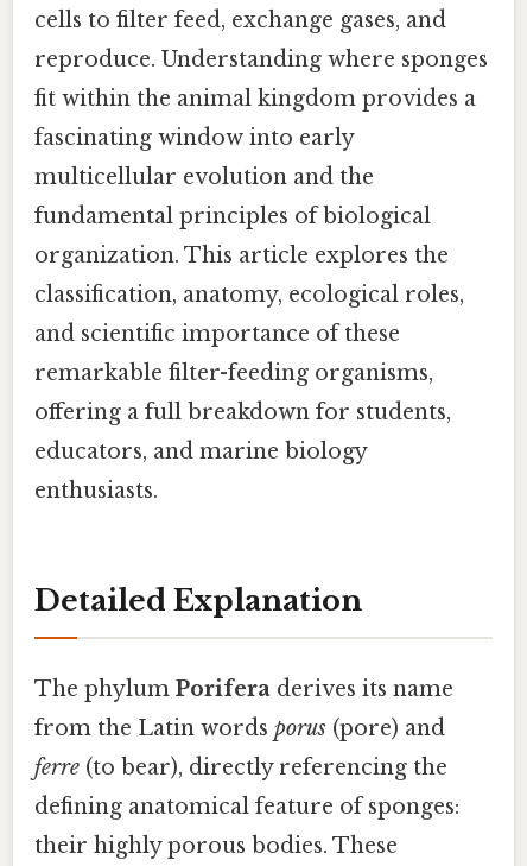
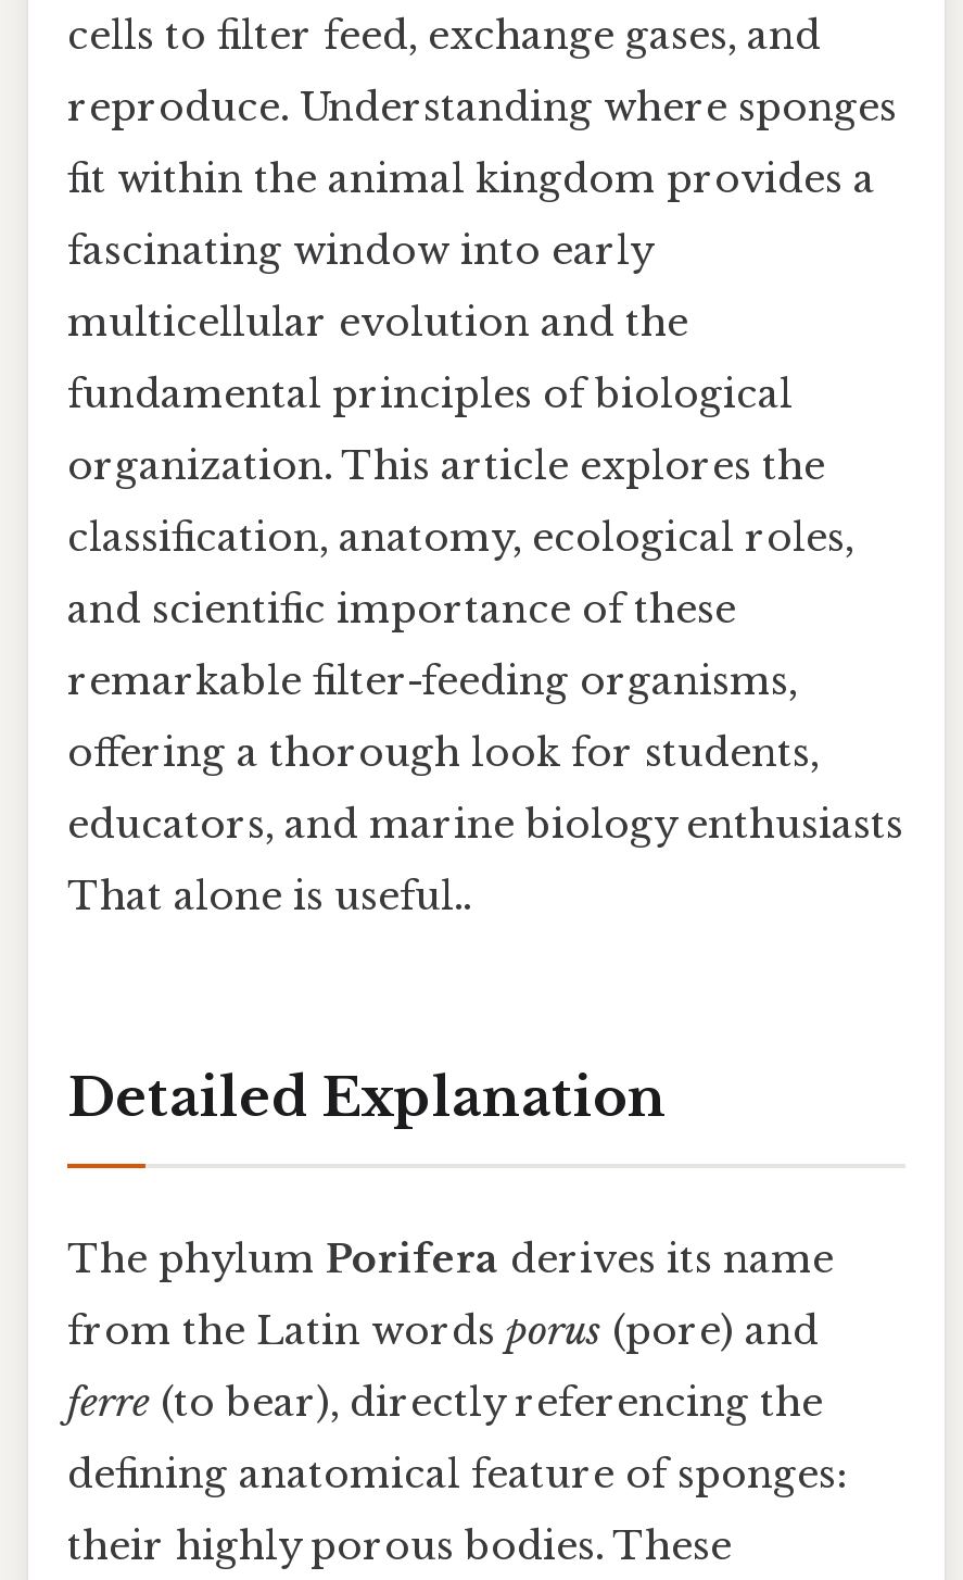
- offering a full breakdown for students,
+ offering a thorough look for students,

- educators, and marine biology
+ educators, and marine biology enthusiasts

- enthusiasts.
+ That alone is useful..
